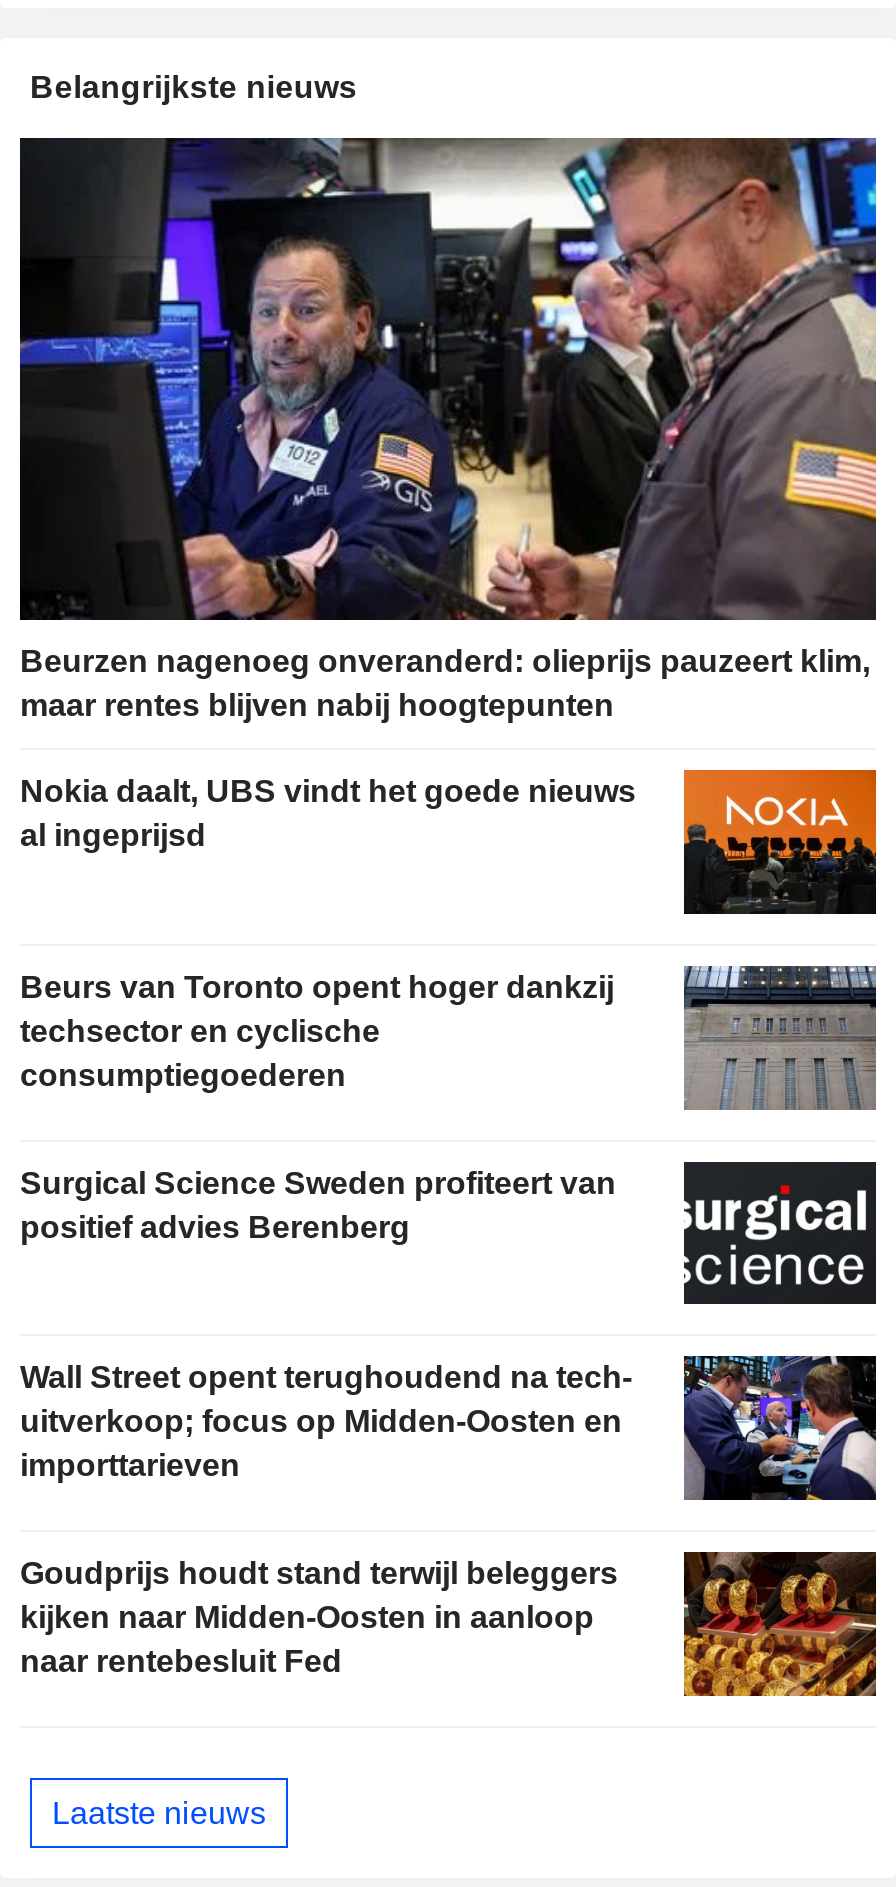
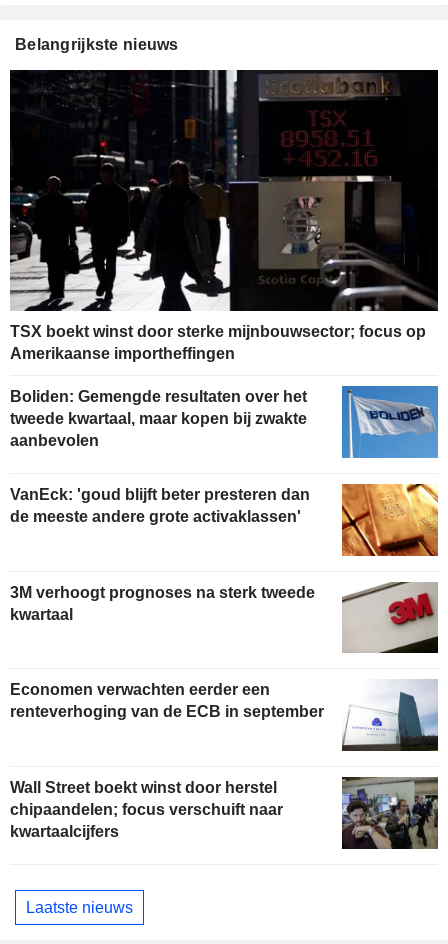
- [image]
- Beurzen nagenoeg onveranderd: olieprijs pauzeert klim,
- maar rentes blijven nabij hoogtepunten
+ [image]
+ TSX boekt winst door sterke mijnbouwsector; focus op
+ Amerikaanse importheffingen

- [image]
- Nokia daalt, UBS vindt het goede nieuws
- al ingeprijsd
+ [image]
+ Boliden: Gemengde resultaten over het
+ tweede kwartaal, maar kopen bij zwakte
+ aanbevolen

- [image]
- Beurs van Toronto opent hoger dankzij
- techsector en cyclische
- consumptiegoederen
+ [image]
+ VanEck: 'goud blijft beter presteren dan
+ de meeste andere grote activaklassen'

- [image]
- Surgical Science Sweden profiteert van
- positief advies Berenberg
+ [image]
+ 3M verhoogt prognoses na sterk tweede
+ kwartaal

- [image]
- Wall Street opent terughoudend na tech-
- uitverkoop; focus op Midden-Oosten en
- importtarieven
+ [image]
+ Economen verwachten eerder een
+ renteverhoging van de ECB in september

- Goudprijs houdt stand terwijl beleggers
- kijken naar Midden-Oosten in aanloop
- naar rentebesluit Fed
+ Wall Street boekt winst door herstel
+ chipaandelen; focus verschuift naar
+ kwartaalcijfers

- [image]
+ [image]
